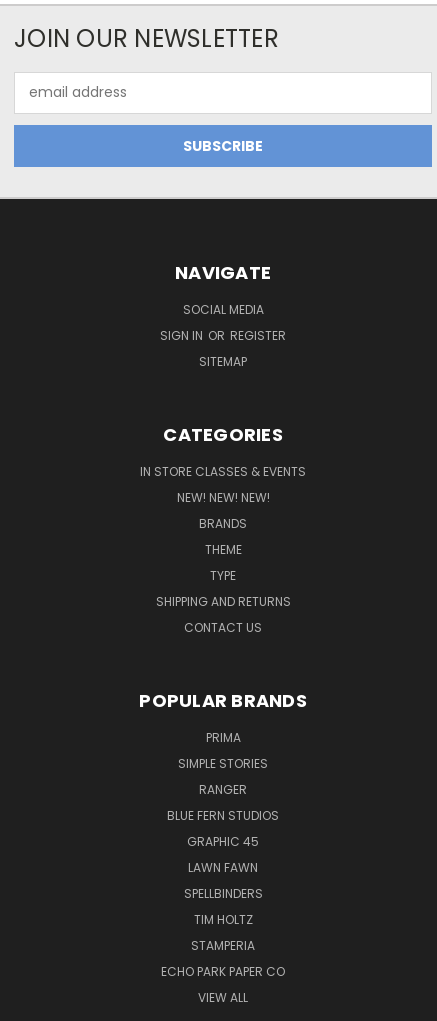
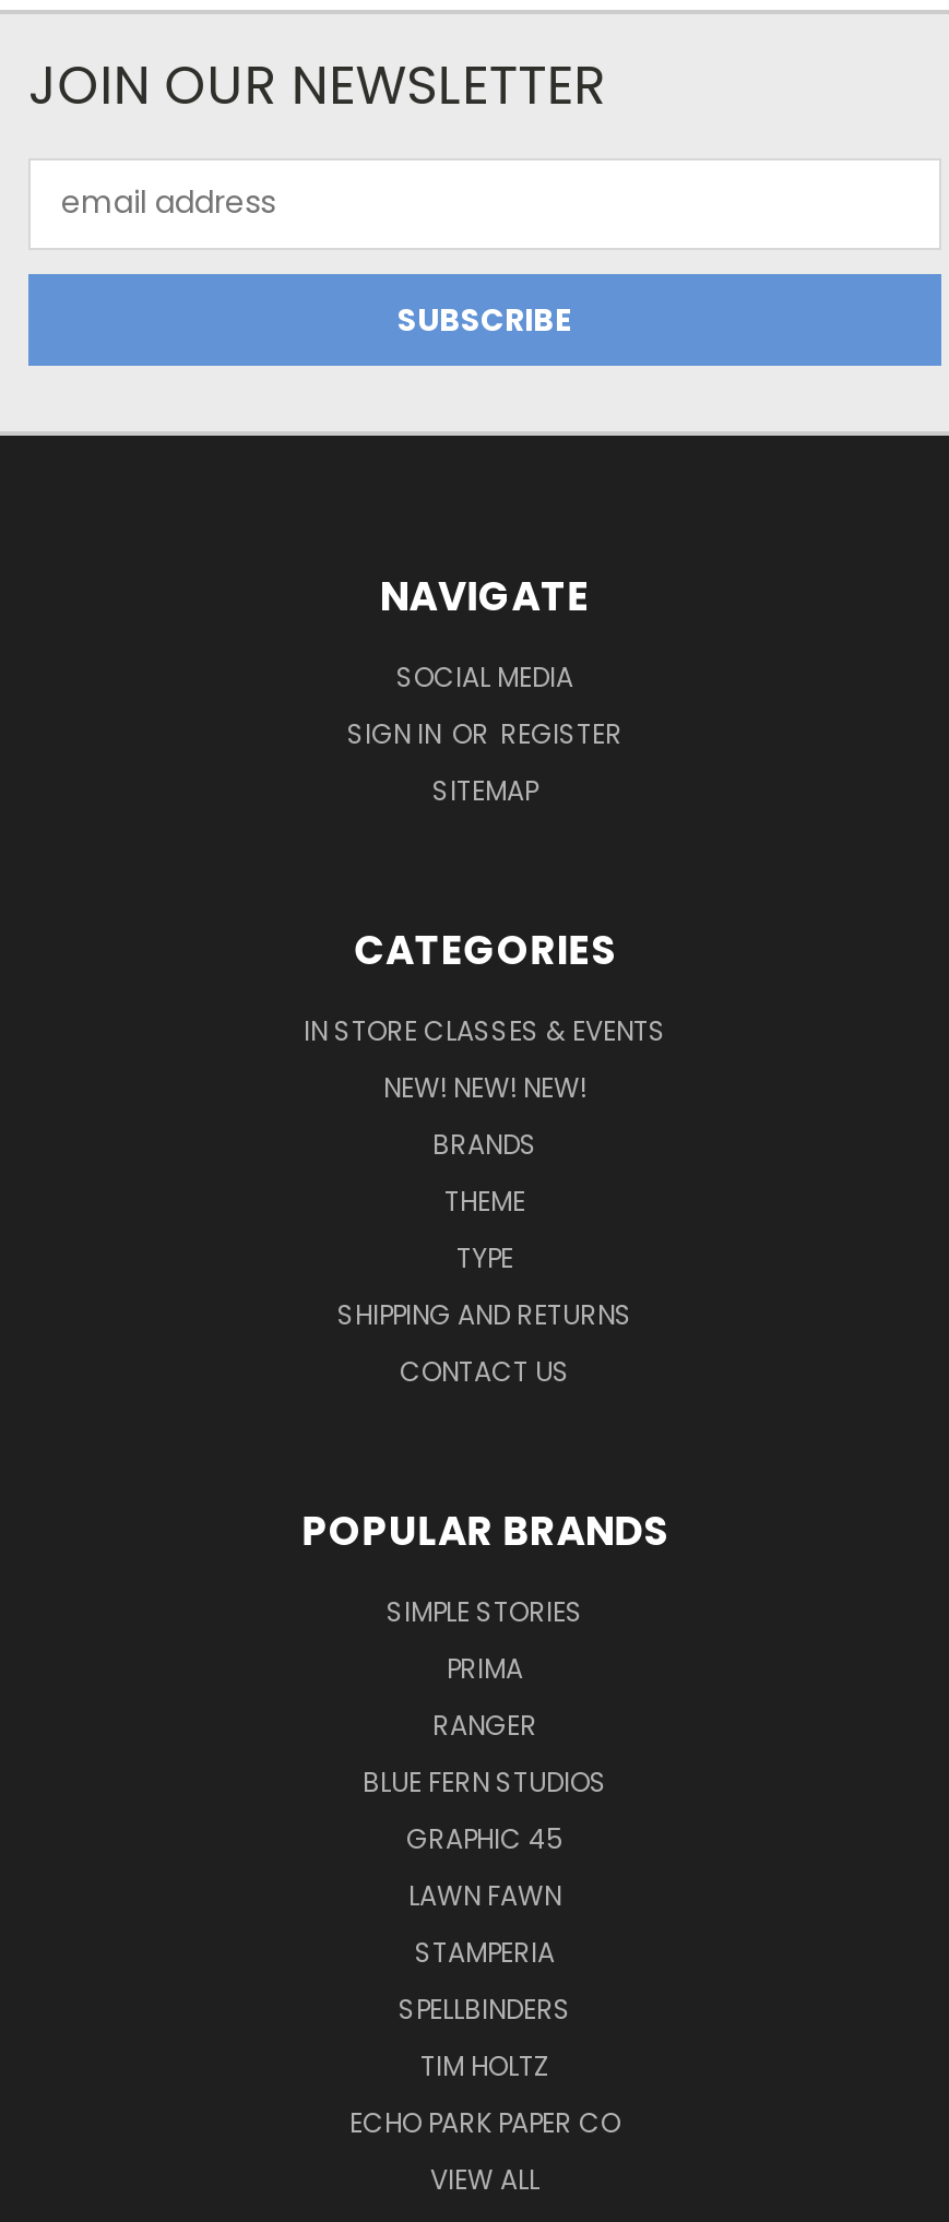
moved down: PRIMA

moved up: SIMPLE STORIES

moved down: SPELLBINDERS | TIM HOLTZ

moved up: STAMPERIA
